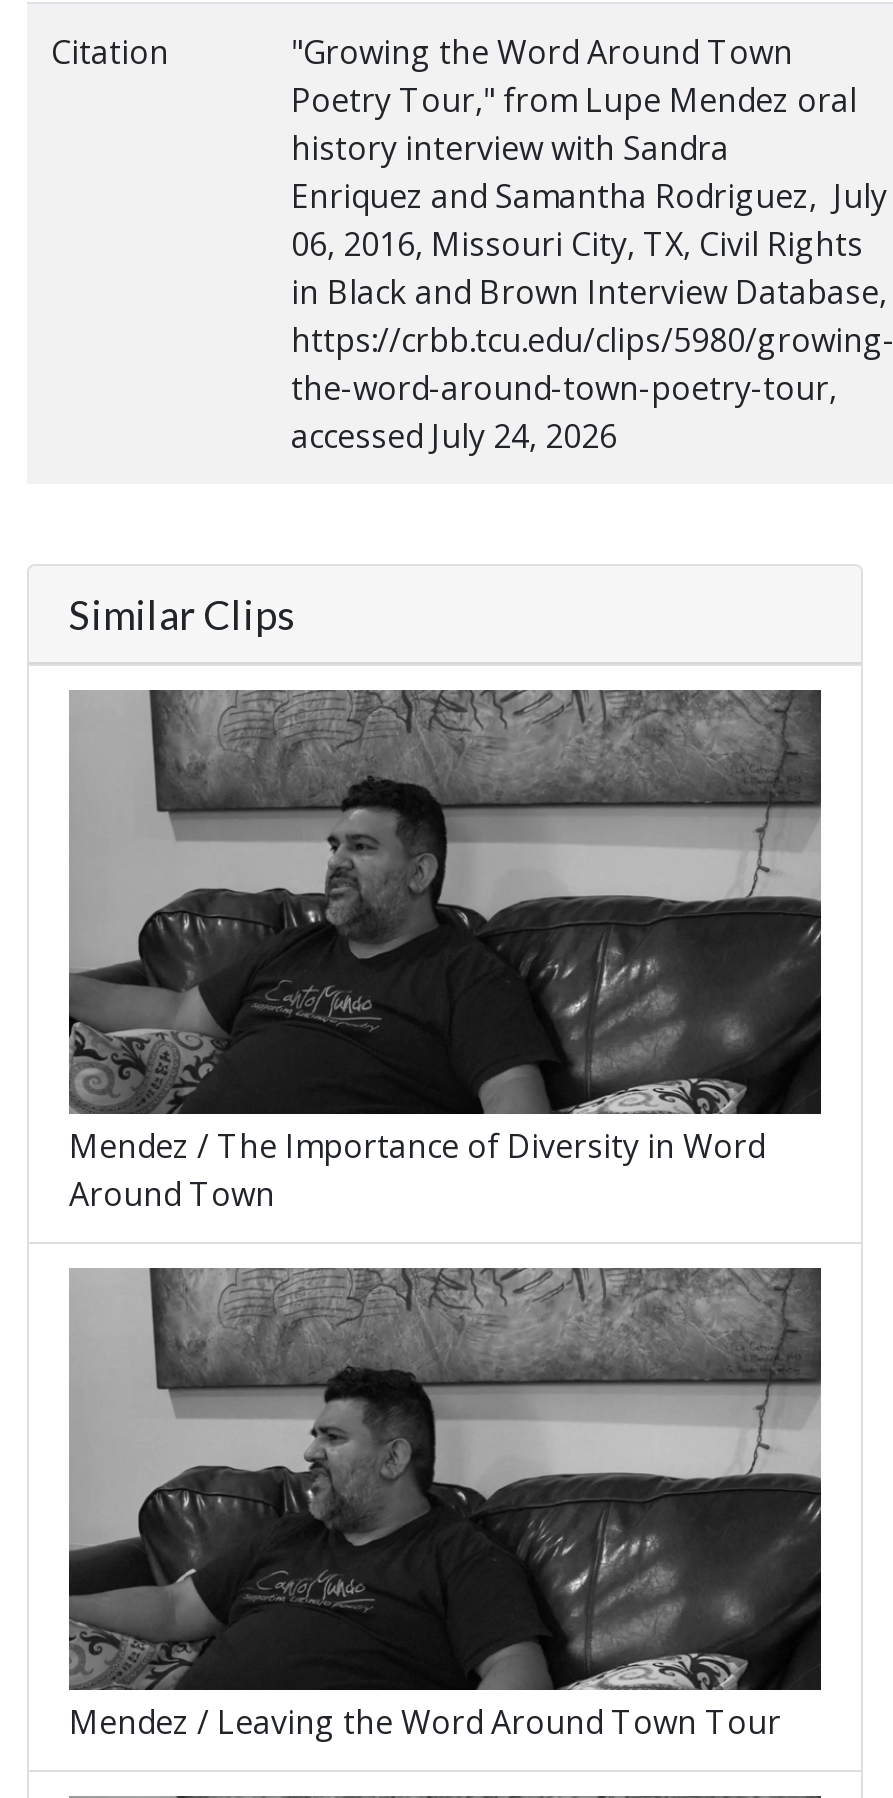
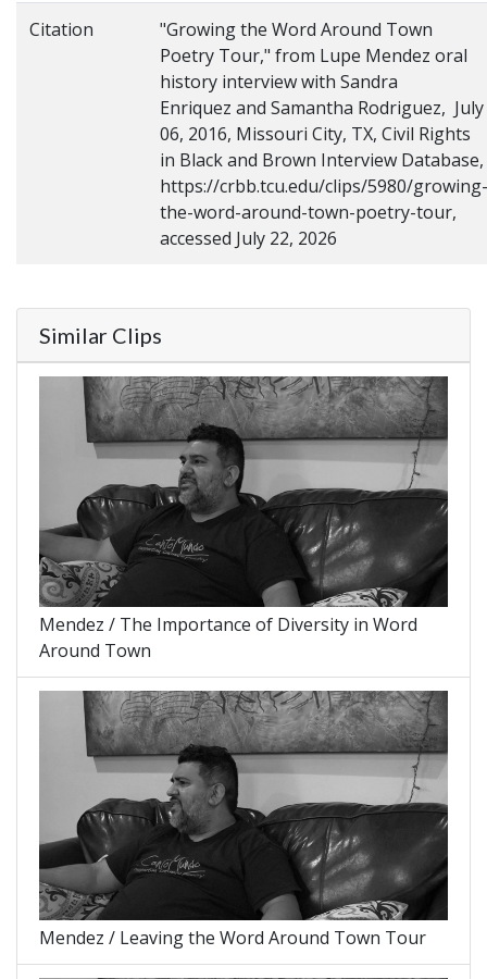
- accessed July 24, 2026
+ accessed July 22, 2026
